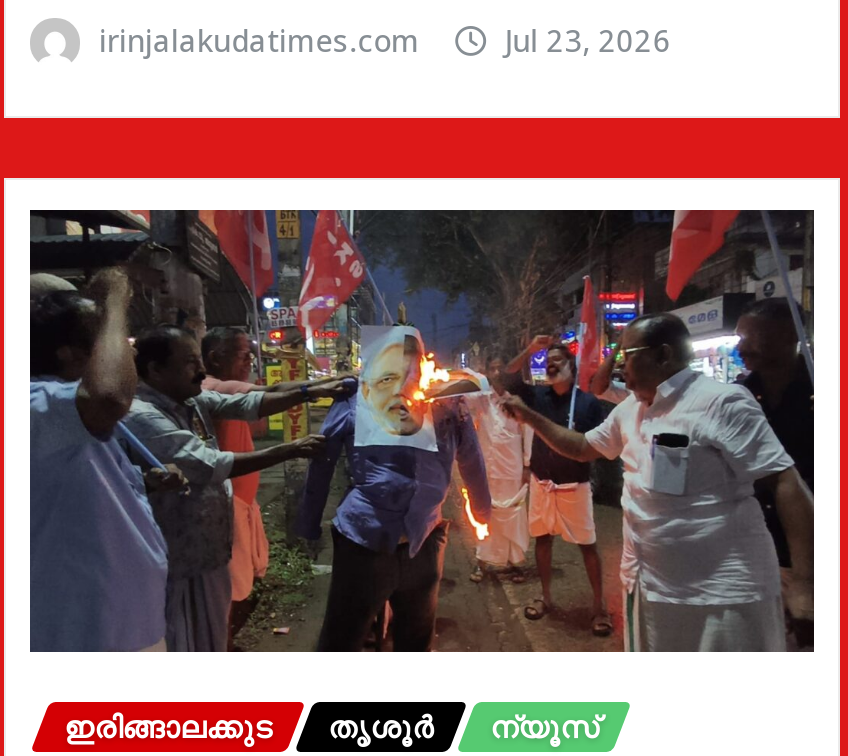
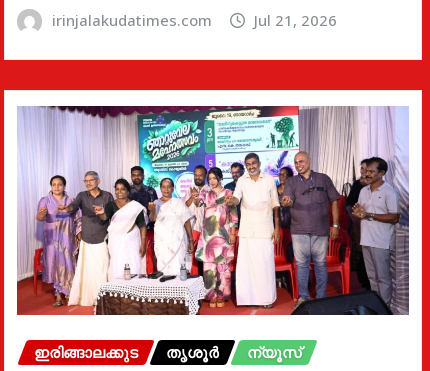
- Jul 23, 2026
+ Jul 21, 2026

- [image]
+ [image]
